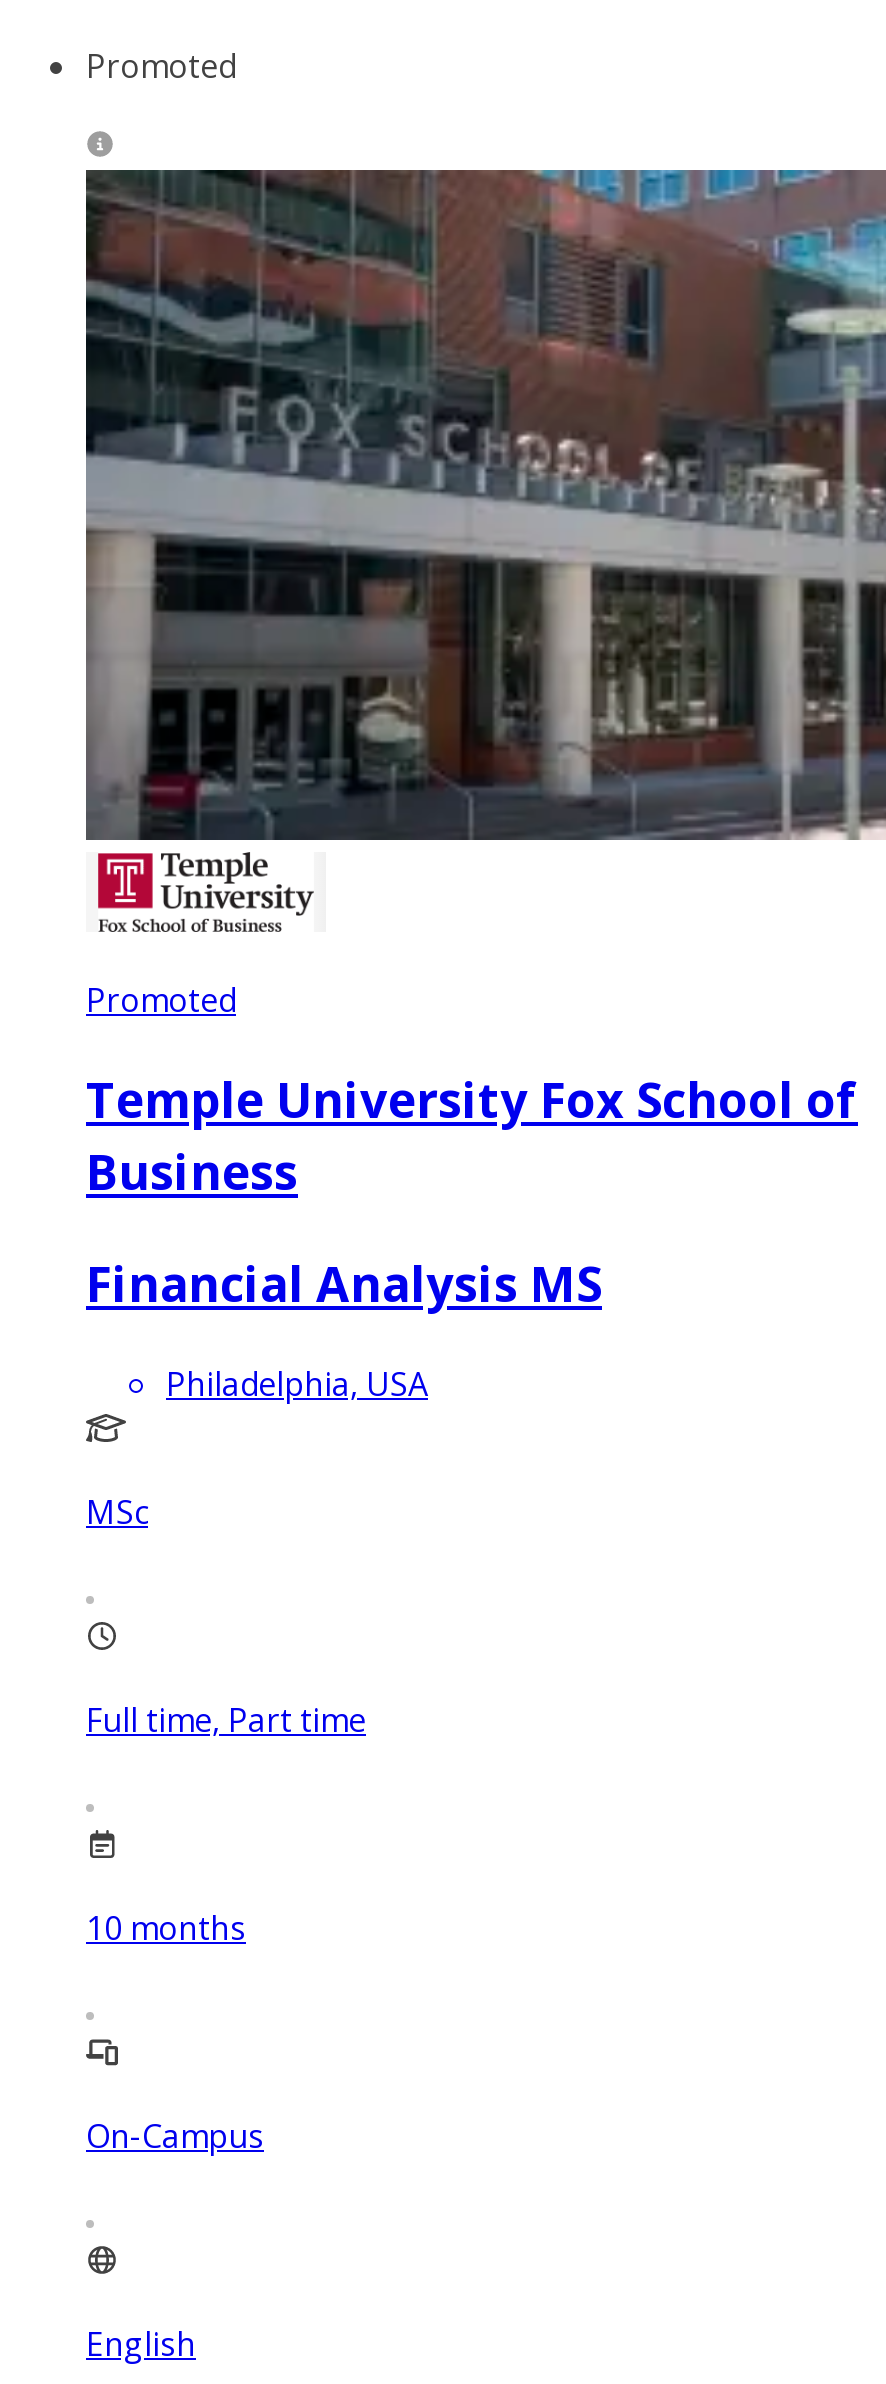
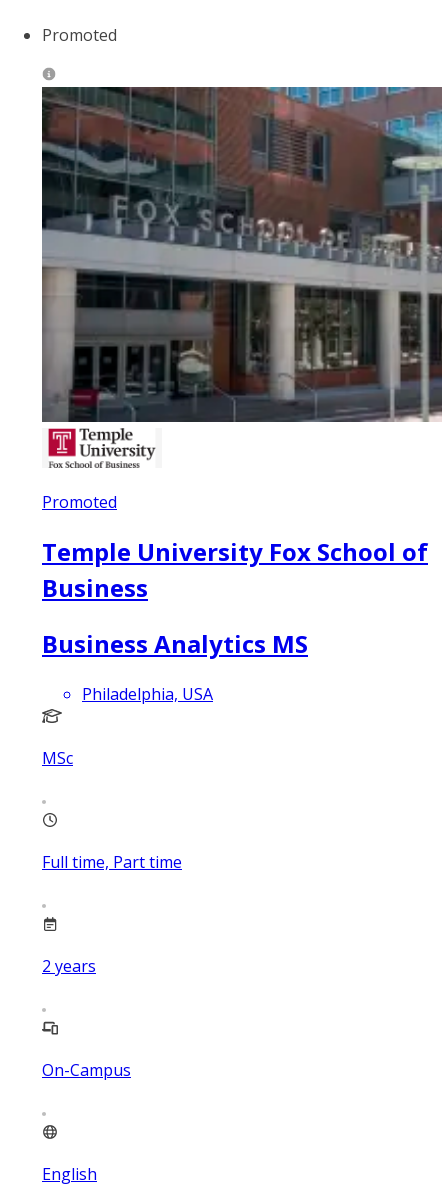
- Financial Analysis MS
+ Business Analytics MS

- 10 months
+ 2 years
